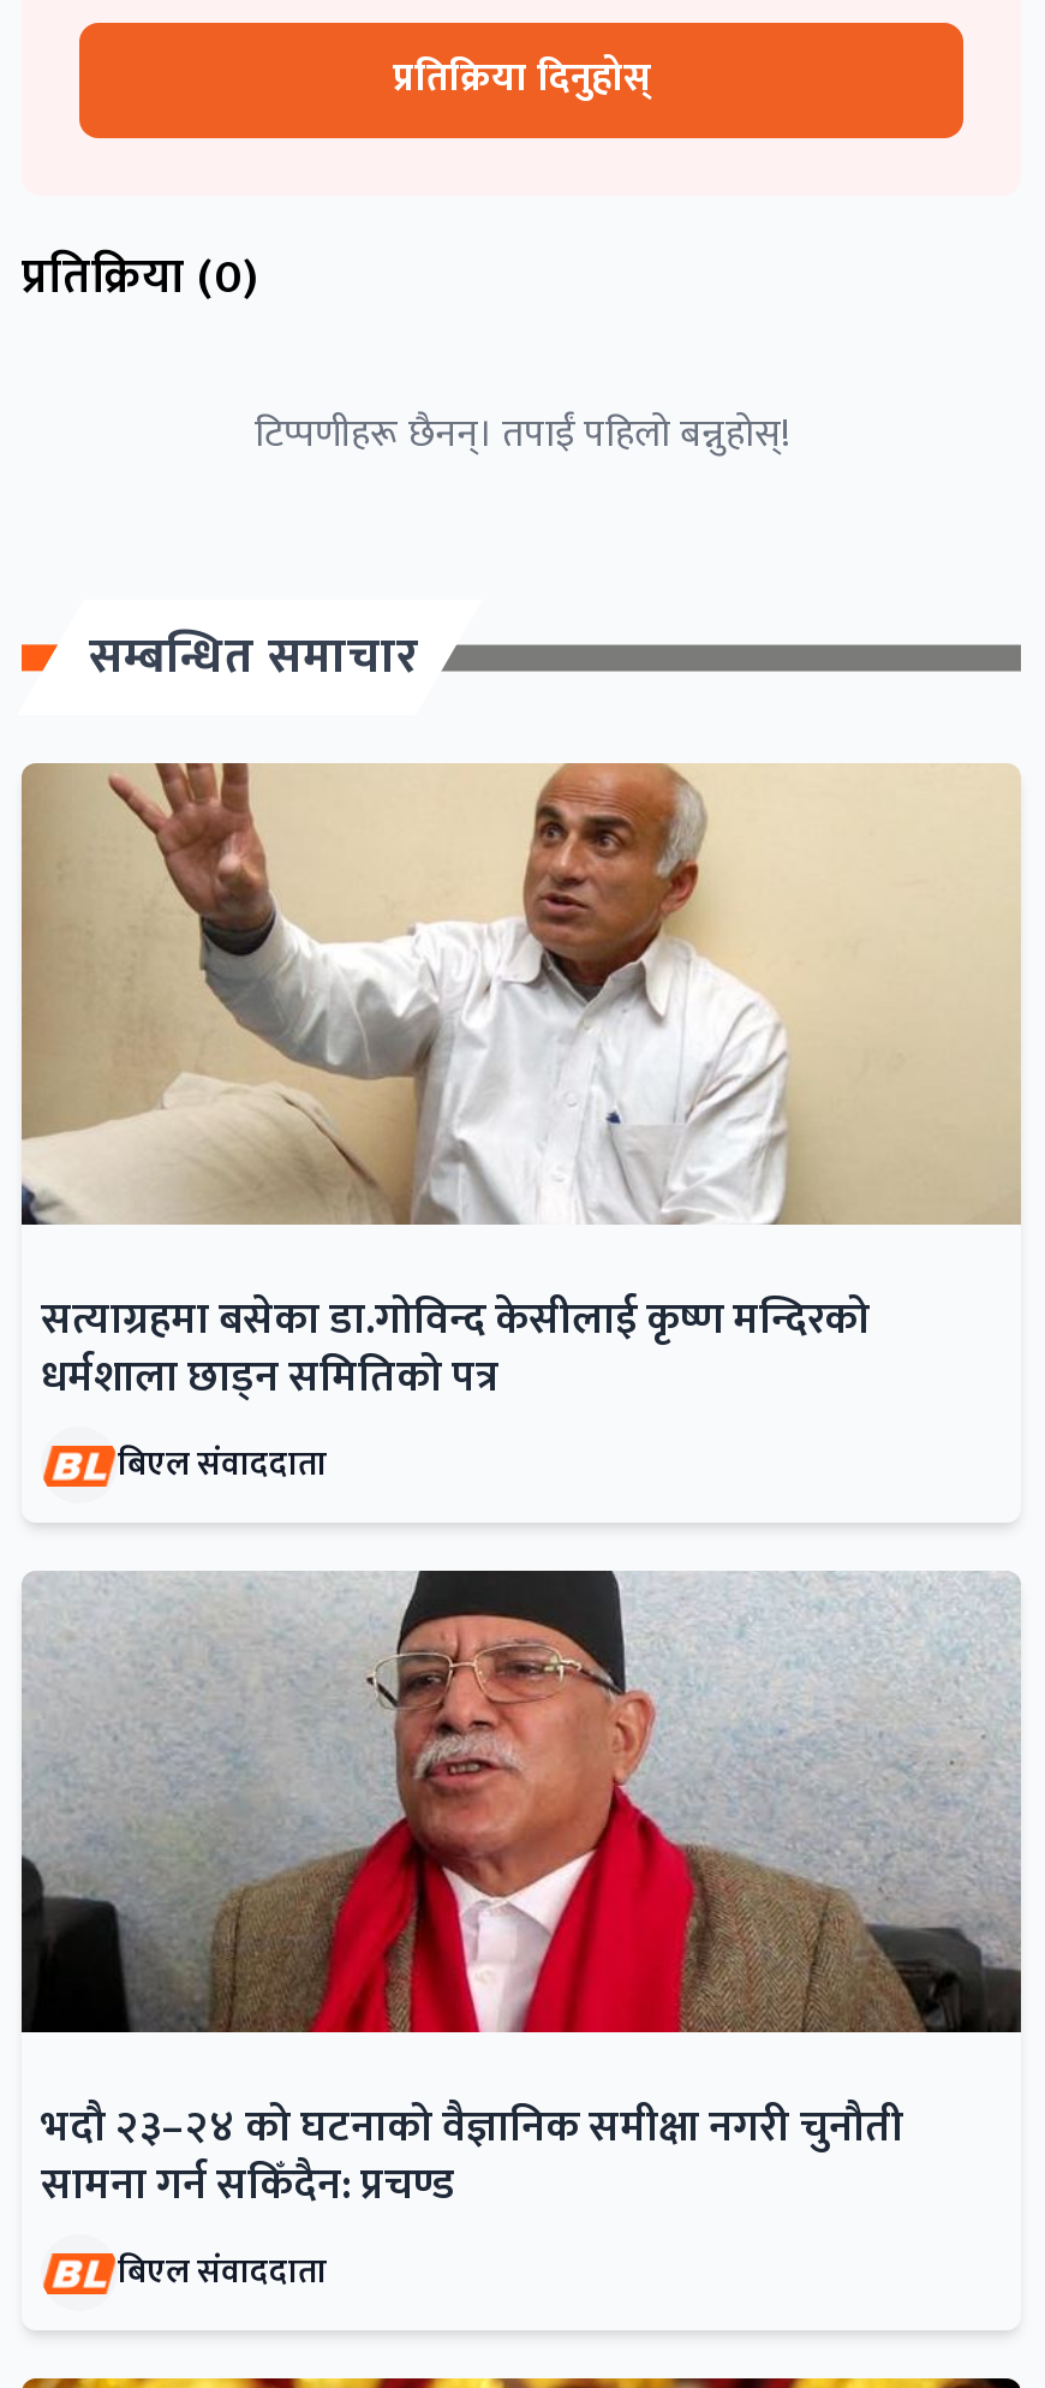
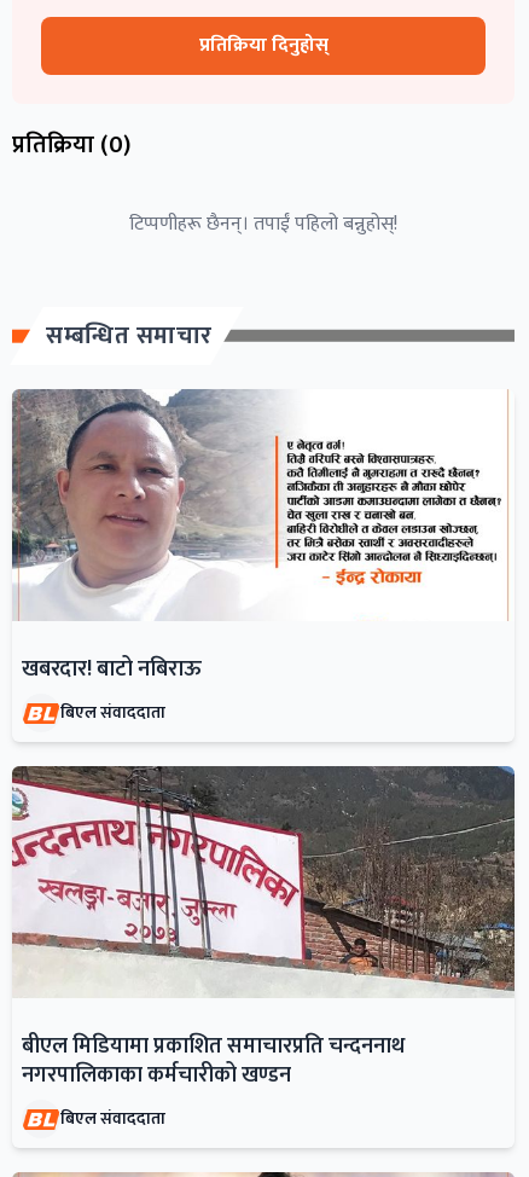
- [image]
- सत्याग्रहमा बसेका डा.गोविन्द केसीलाई कृष्ण मन्दिरको
- धर्मशाला छाड्न समितिको पत्र
+ [image]
+ खबरदार! बाटो नबिराऊ

- [image]
- भदौ २३–२४ को घटनाको वैज्ञानिक समीक्षा नगरी चुनौती
- सामना गर्न सकिँदैन: प्रचण्ड
+ [image]
+ बीएल मिडियामा प्रकाशित समाचारप्रति चन्दननाथ
+ नगरपालिकाका कर्मचारीको खण्डन
